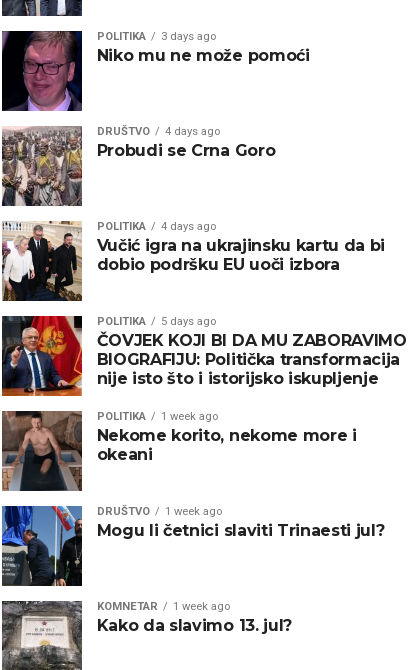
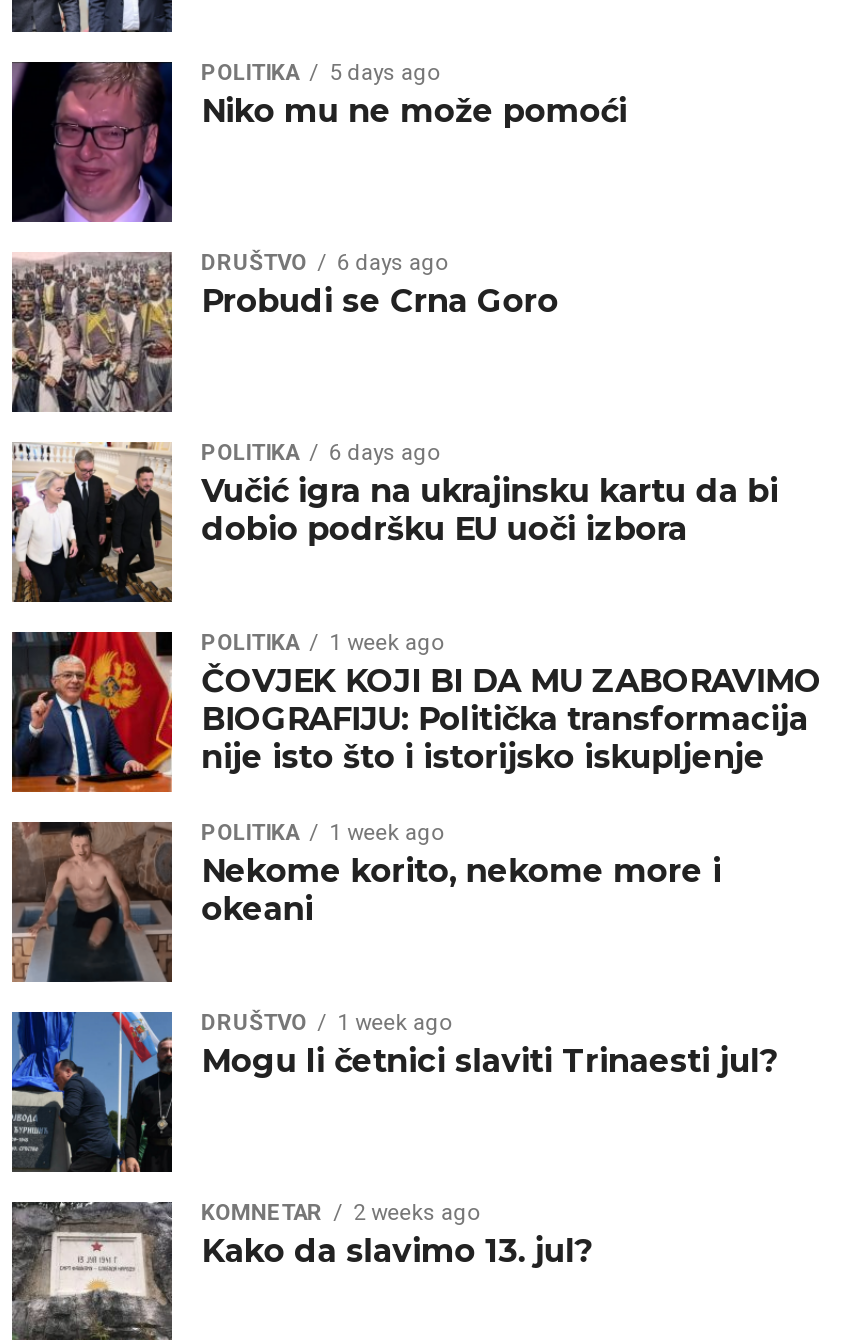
- POLITIKA 3 days ago
+ POLITIKA 5 days ago

- DRUŠTVO 4 days ago
+ DRUŠTVO 6 days ago

- POLITIKA 4 days ago
+ POLITIKA 6 days ago

- POLITIKA 5 days ago
+ POLITIKA 1 week ago

- KOMNETAR 1 week ago
+ KOMNETAR 2 weeks ago
